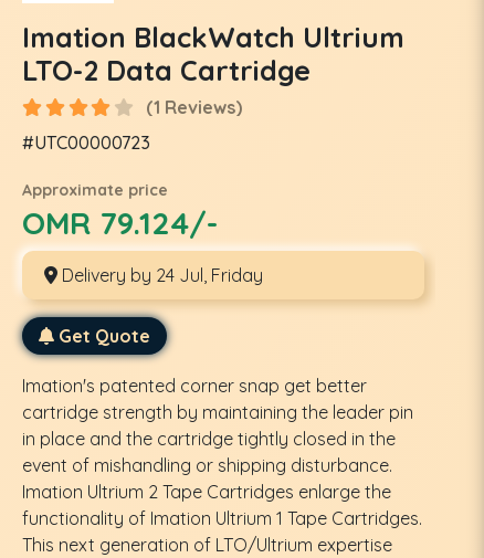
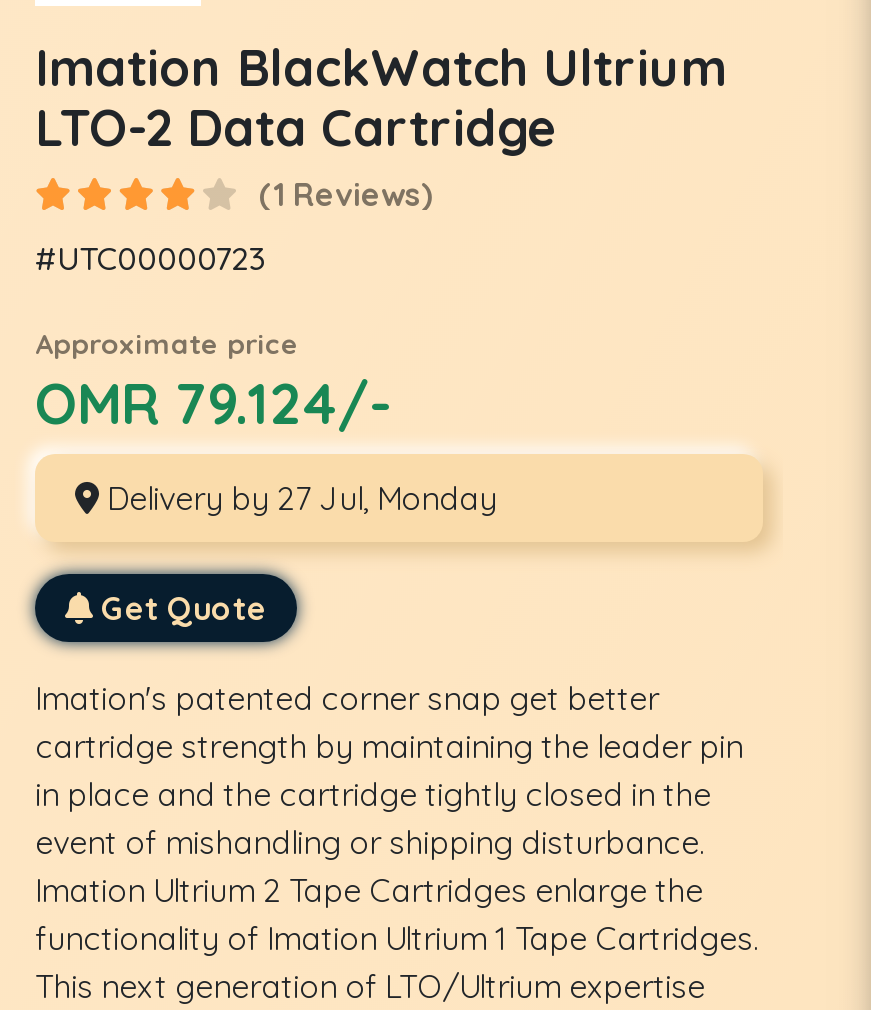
- Delivery by 24 Jul, Friday
+ Delivery by 27 Jul, Monday
